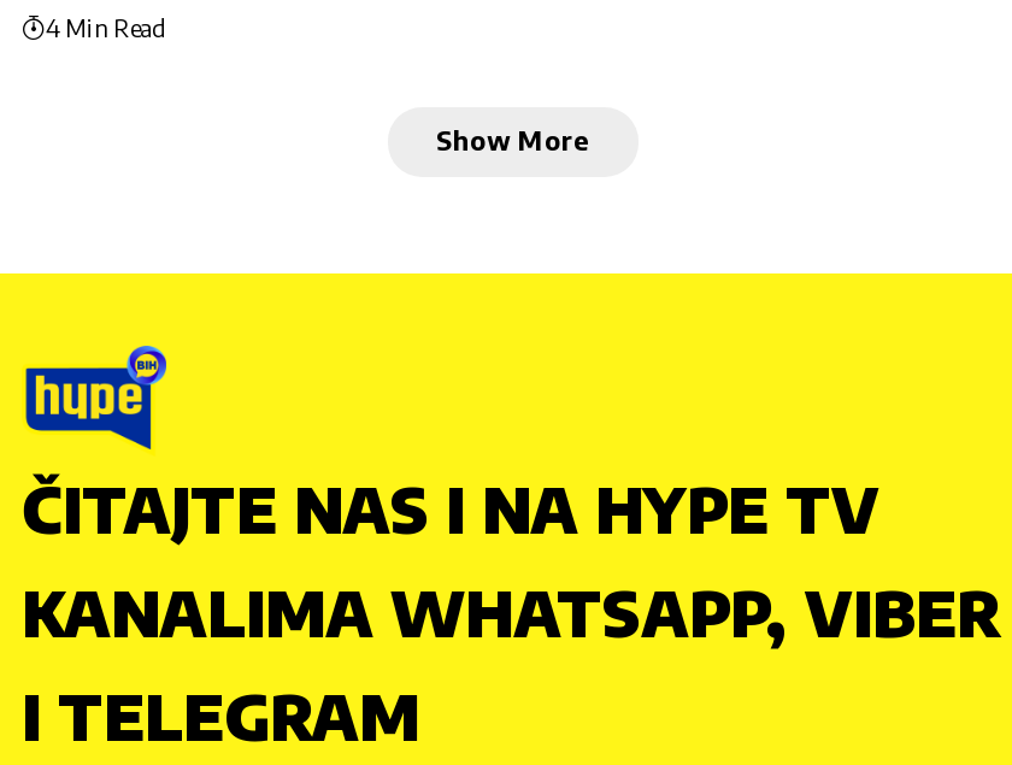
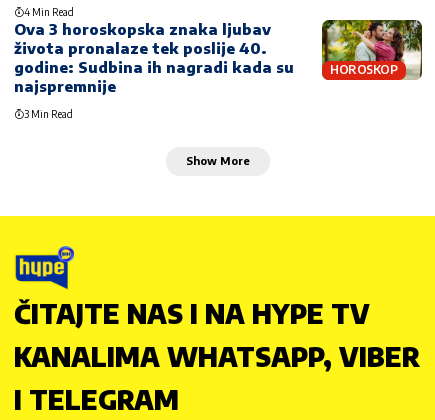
+ Ova 3 horoskopska znaka ljubav
+ života pronalaze tek poslije 40.
+ godine: Sudbina ih nagradi kada su
+ najspremnije
+ 3 Min Read

+ [image]
+ HOROSKOP
